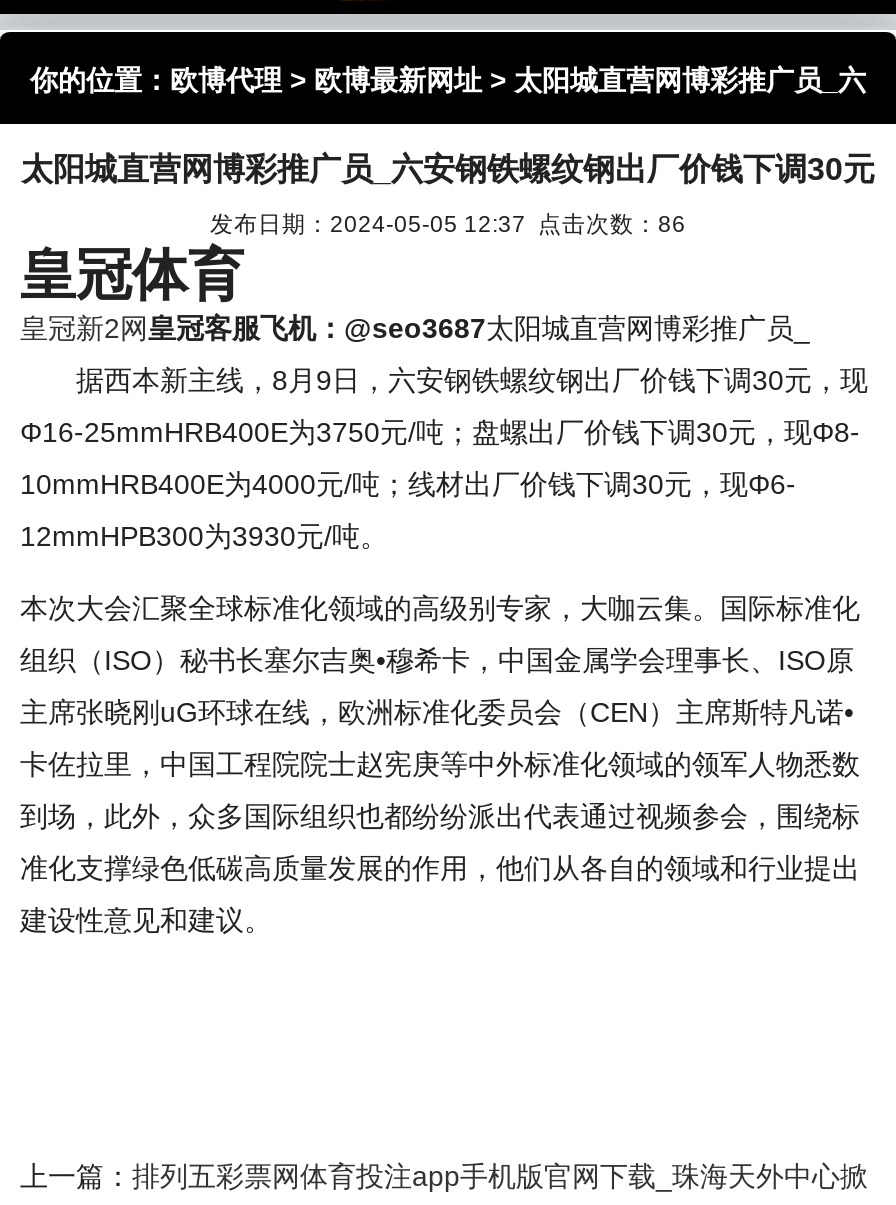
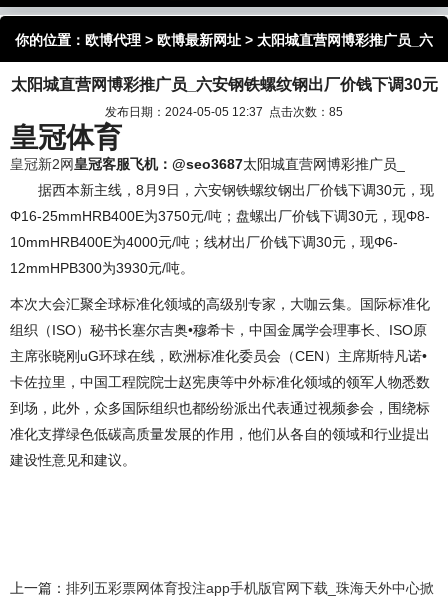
- 发布日期：2024-05-05 12:37 点击次数：86
+ 发布日期：2024-05-05 12:37 点击次数：85
